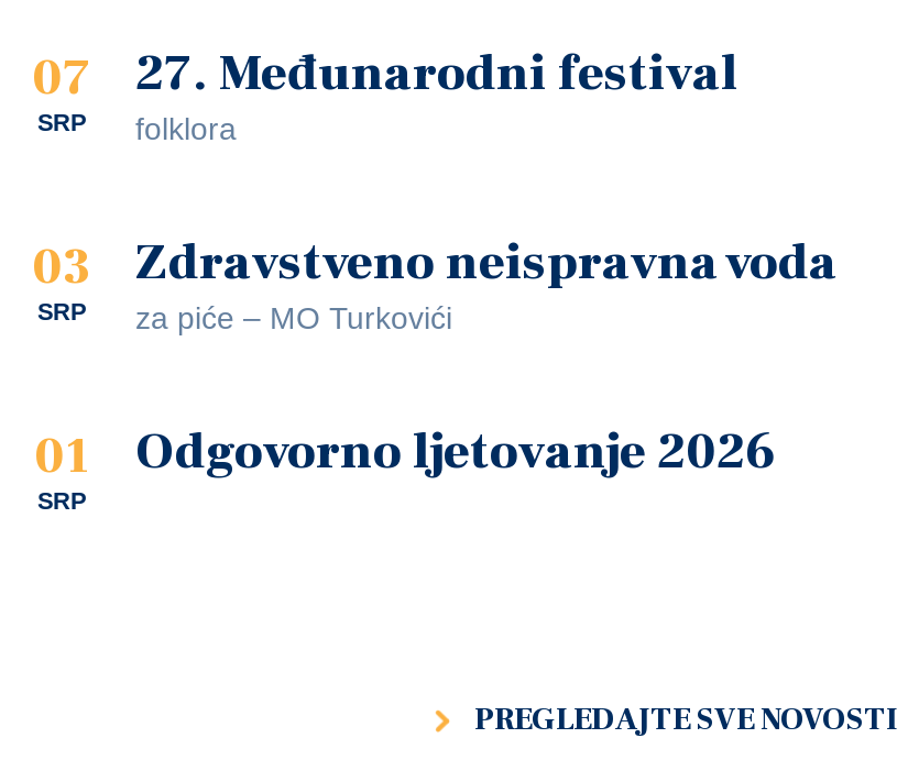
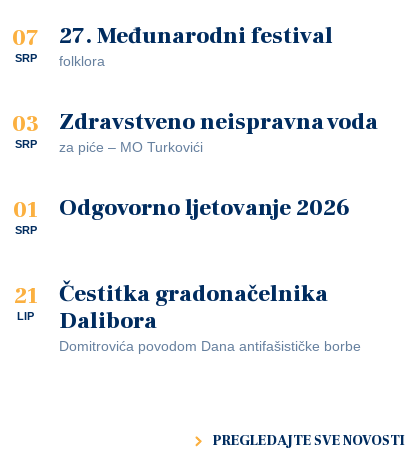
+ 21
+ LIP

+ Čestitka gradonačelnika
+ Dalibora
+ Domitrovića povodom Dana antifašističke borbe
